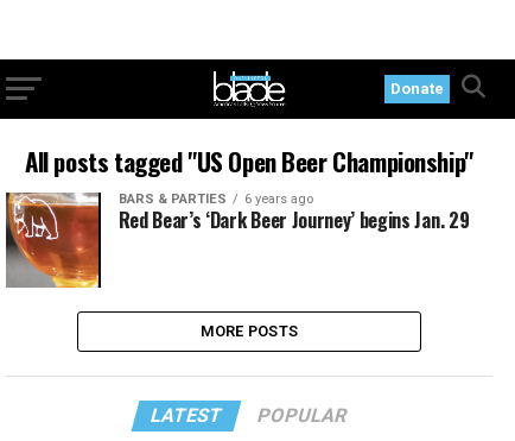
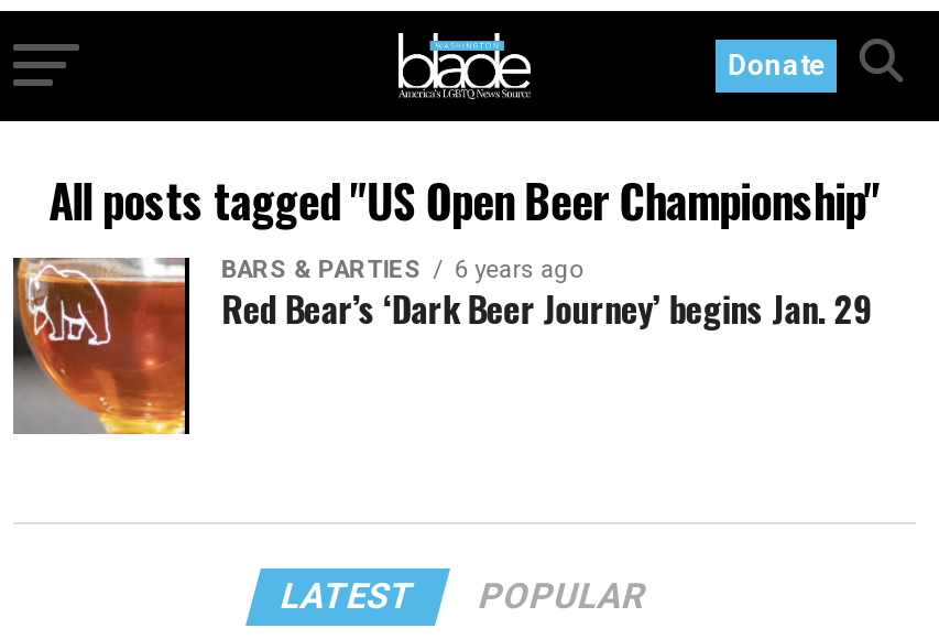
- MORE POSTS
